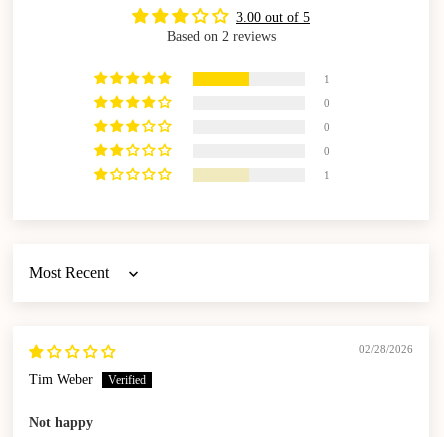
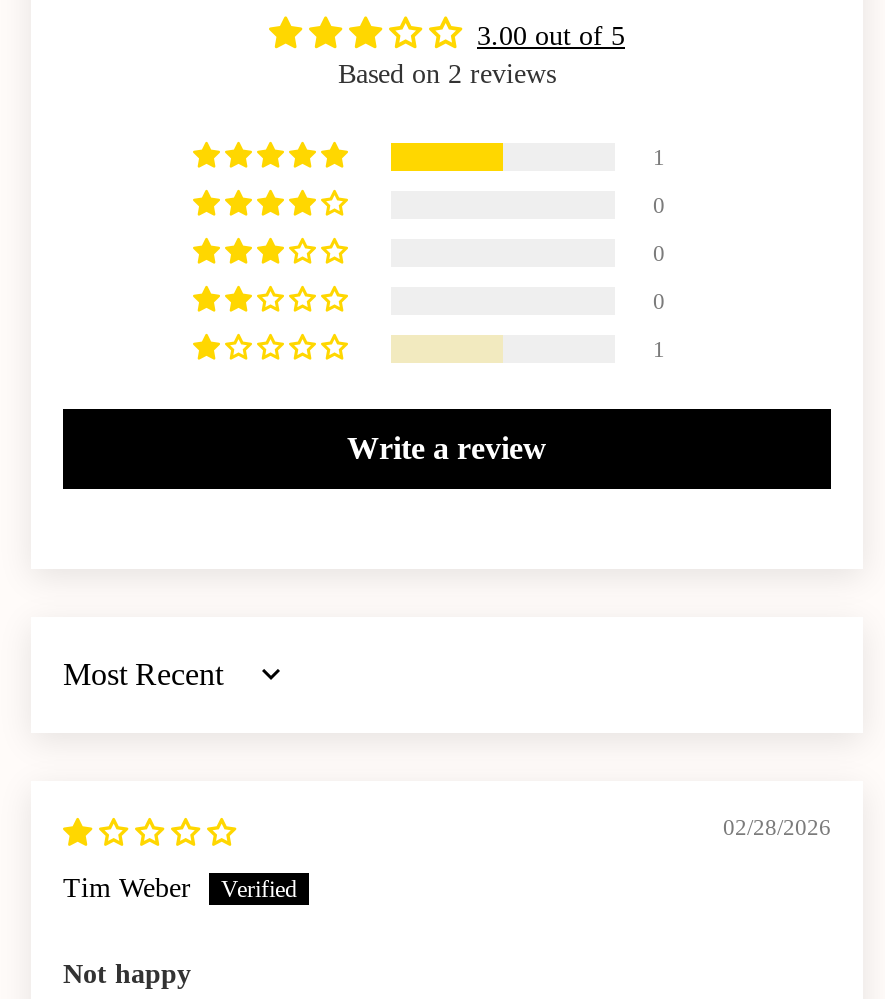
+ Write a review
